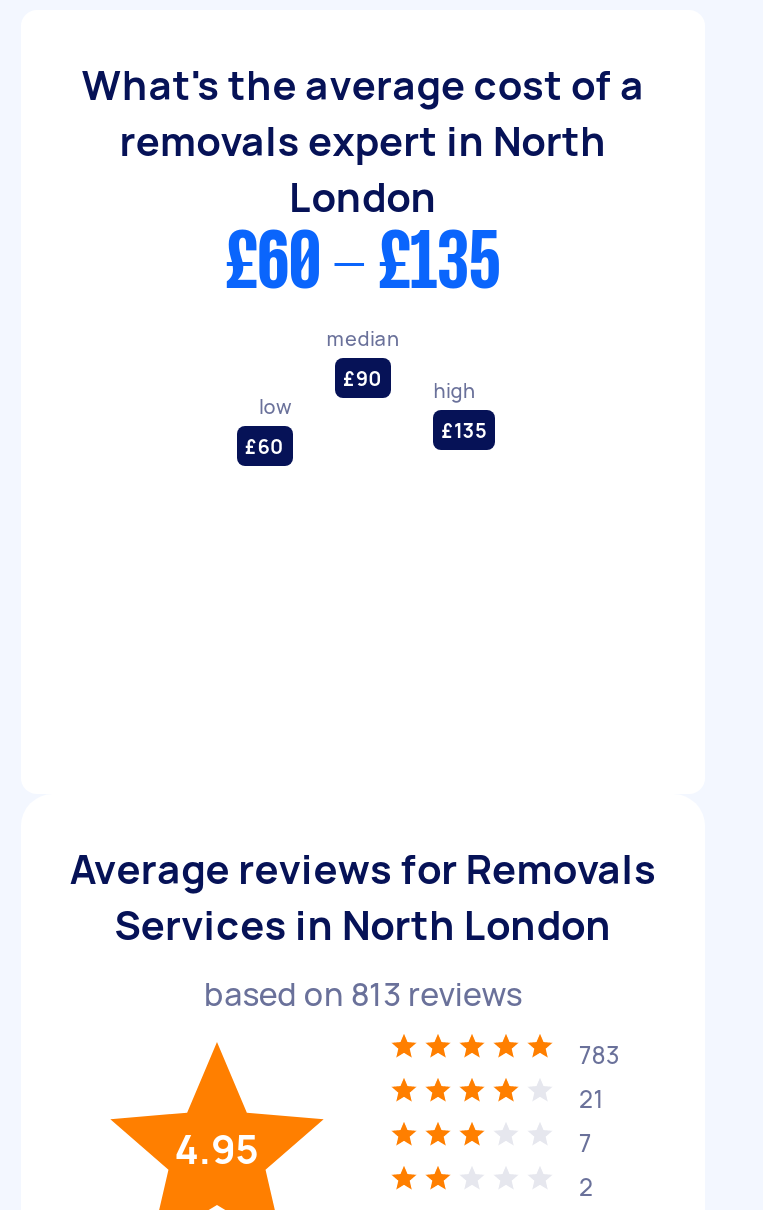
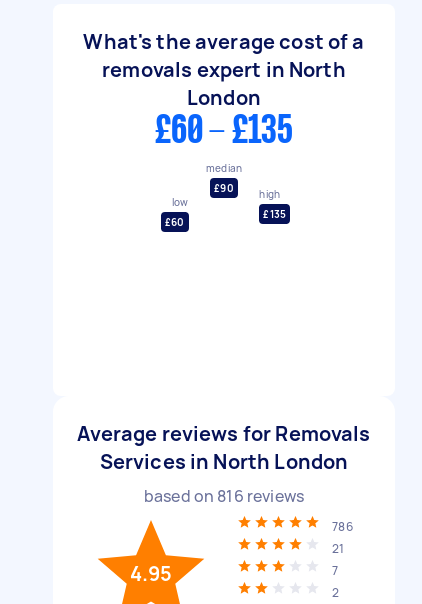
- based on 813 reviews
+ based on 816 reviews

- 783
+ 786
